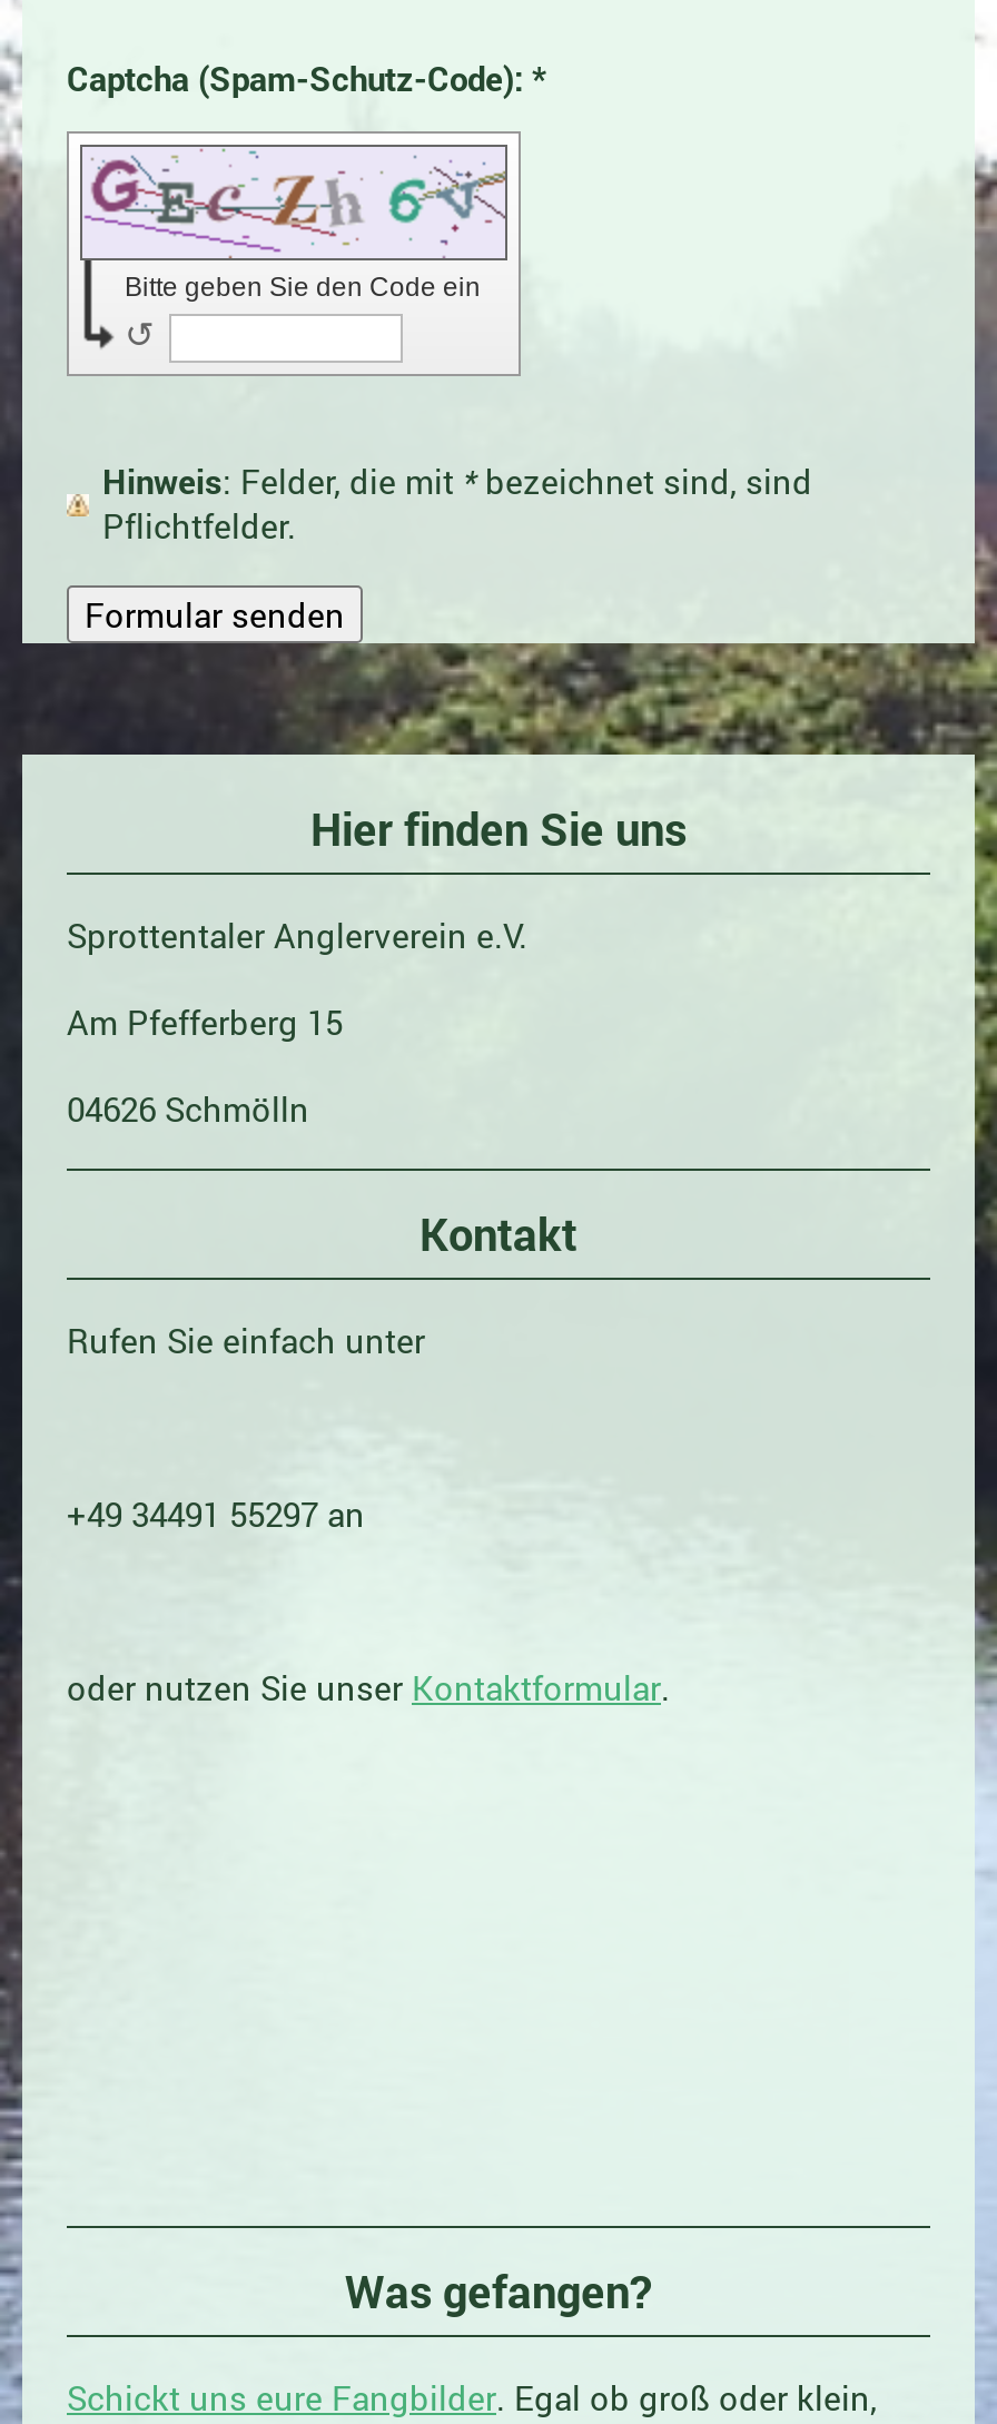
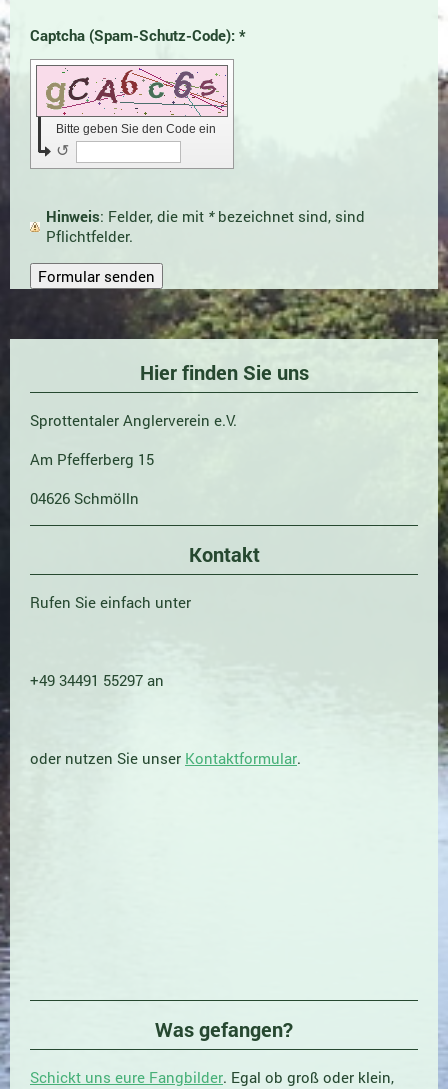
- [image]
+ [image]
